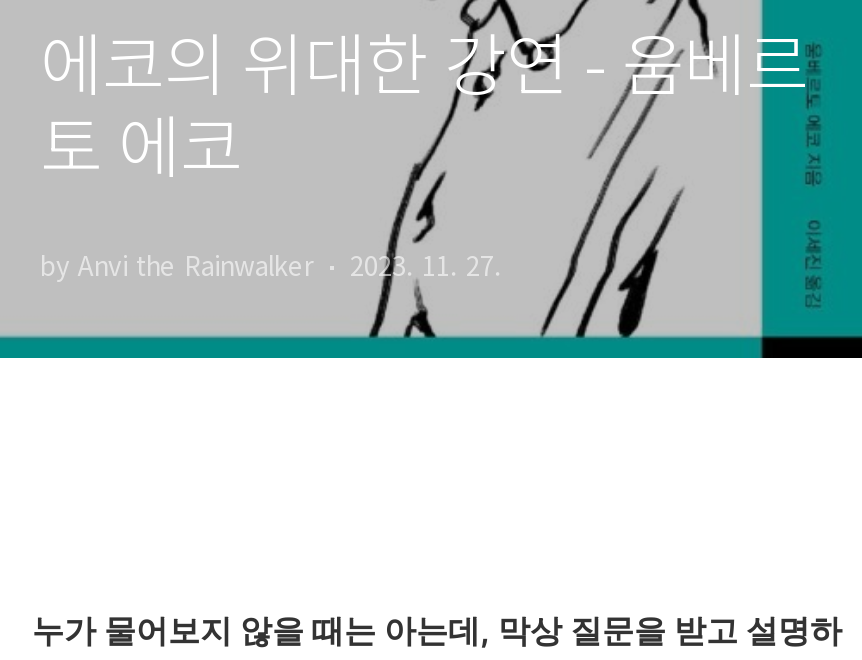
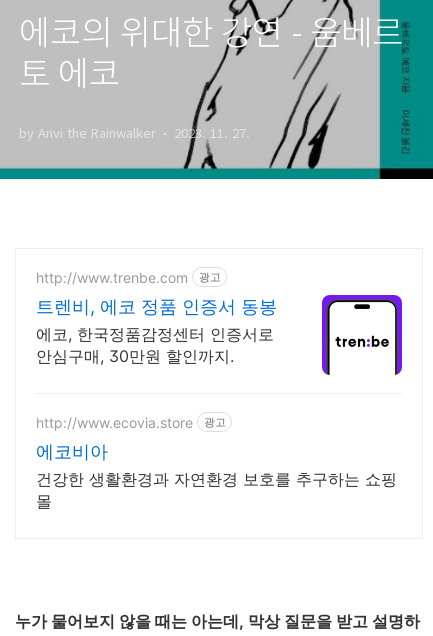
+ [image]
+ http://www.trenbe.com
+ 광고
+ 트렌비, 에코 정품 인증서 동봉
+ 에코, 한국정품감정센터 인증서로
+ 안심구매, 30만원 할인까지.
+ http://www.ecovia.store
+ 광고
+ 에코비아
+ 건강한 생활환경과 자연환경 보호를 추구하는 쇼핑
+ 몰
